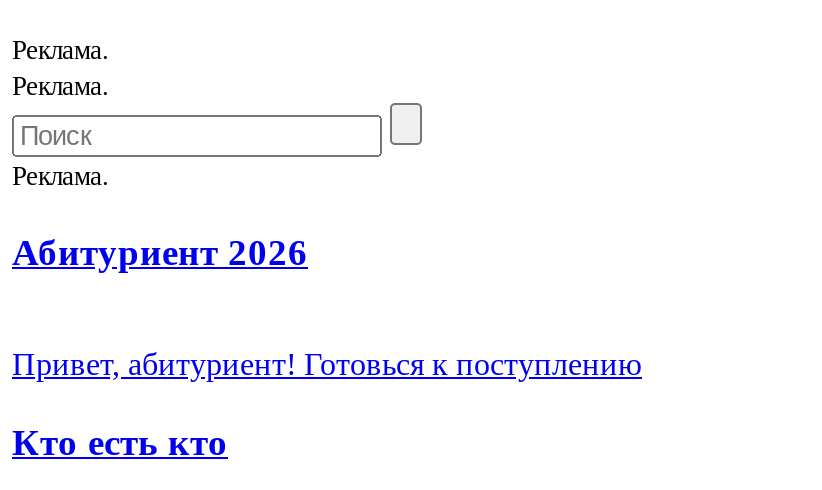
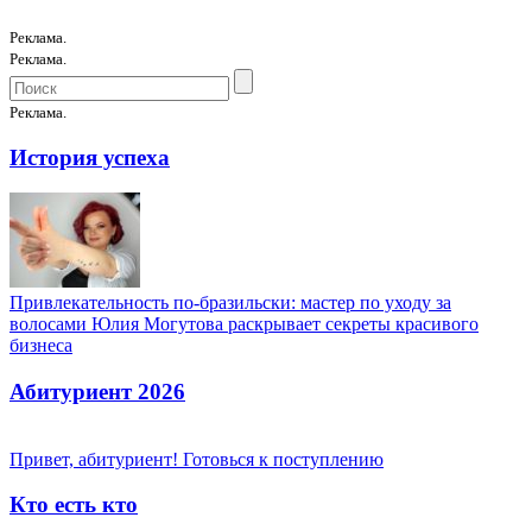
+ [image]
+ Привлекательность по-бразильски: мастер по уходу за
+ волосами Юлия Могутова раскрывает секреты красивого
+ бизнеса

+ История успеха
